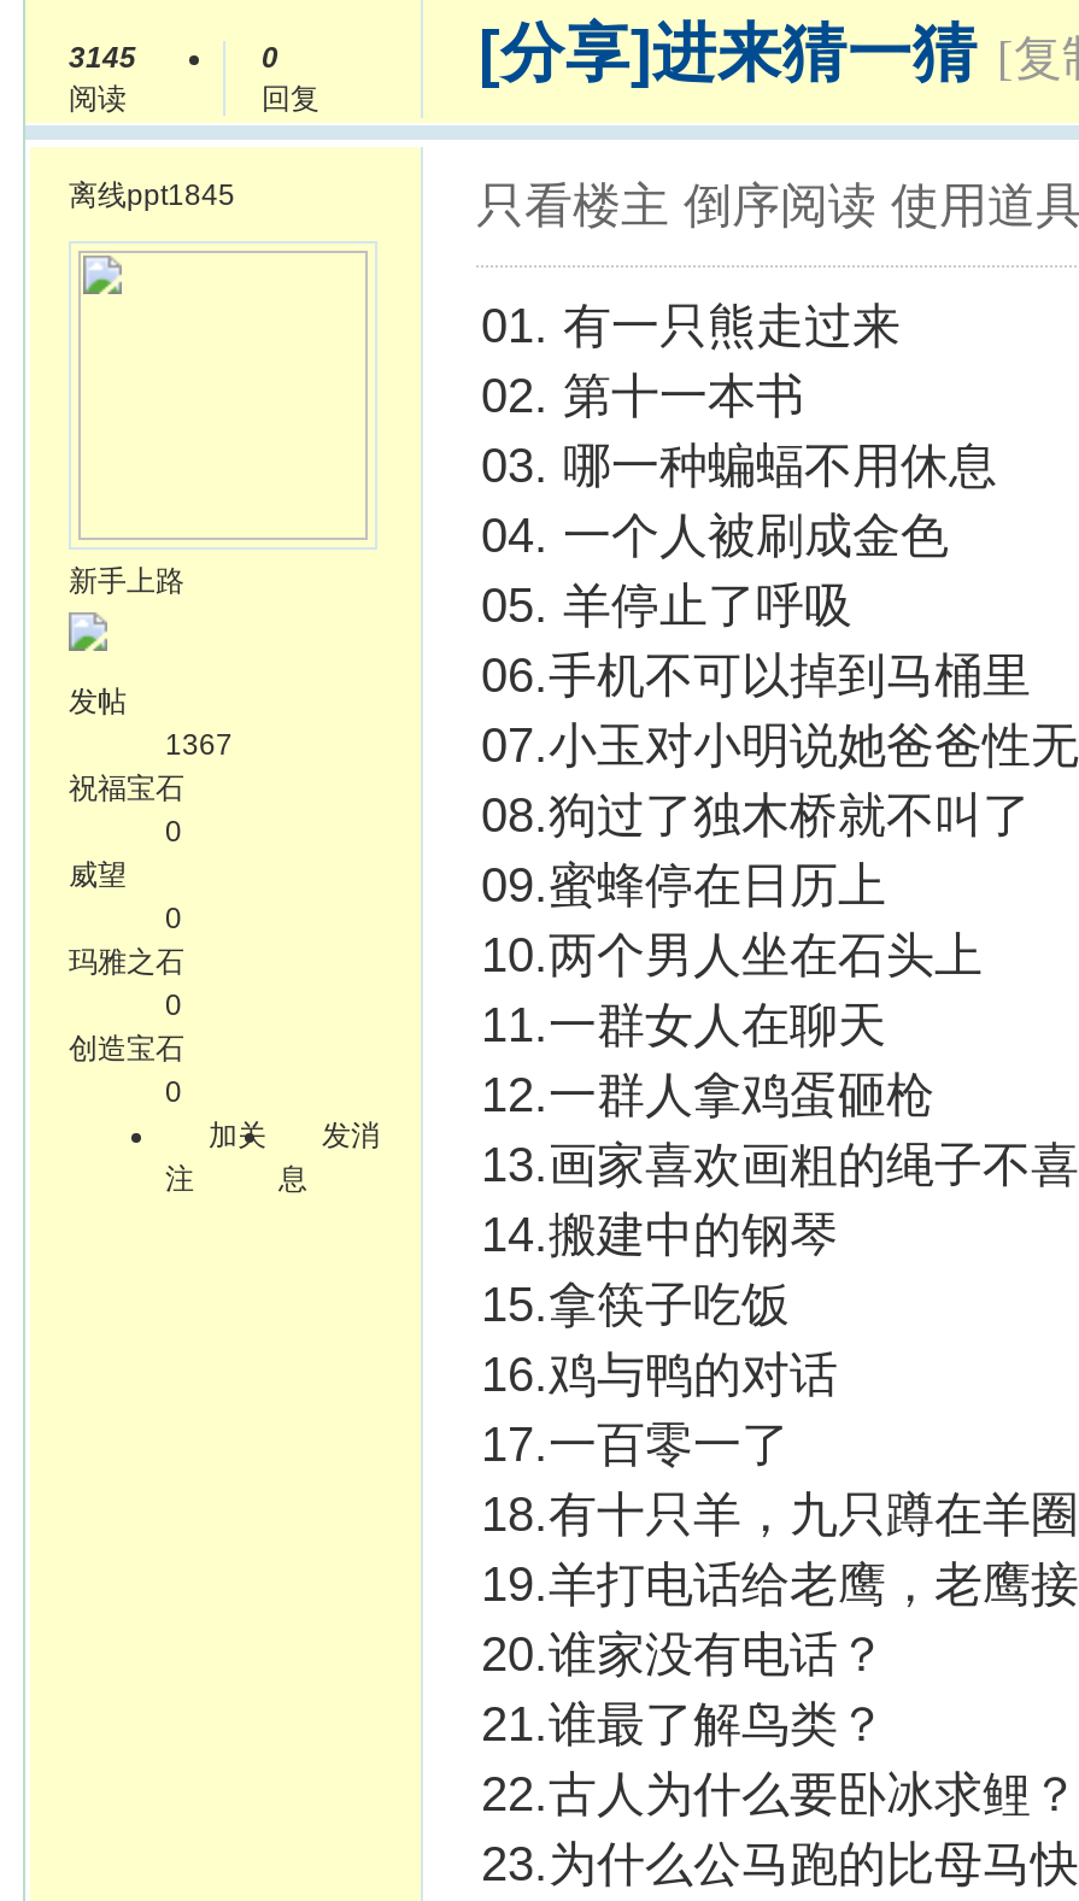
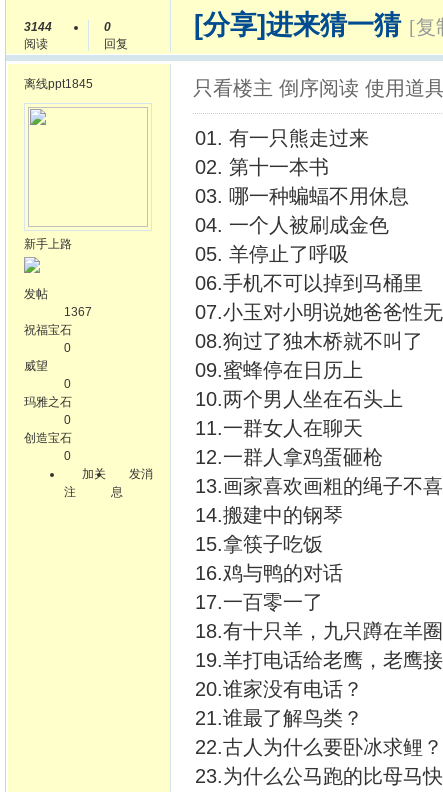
- 3145
+ 3144
